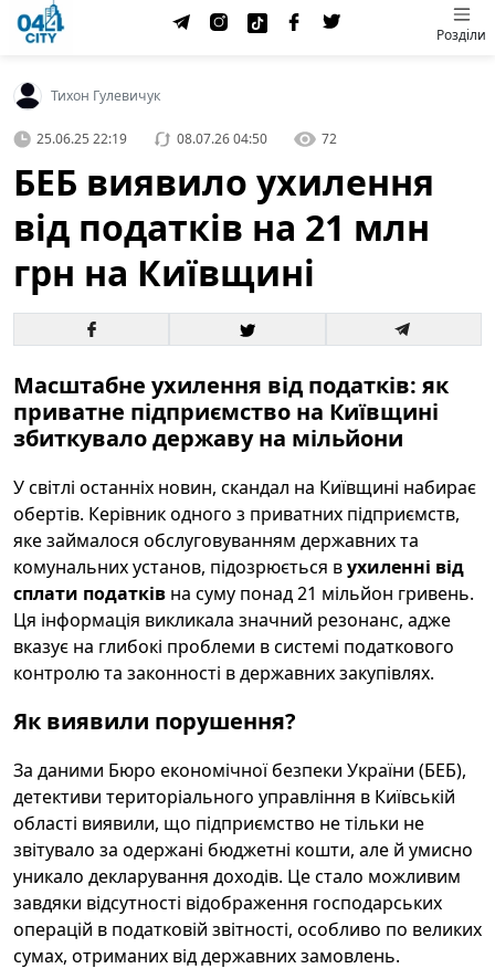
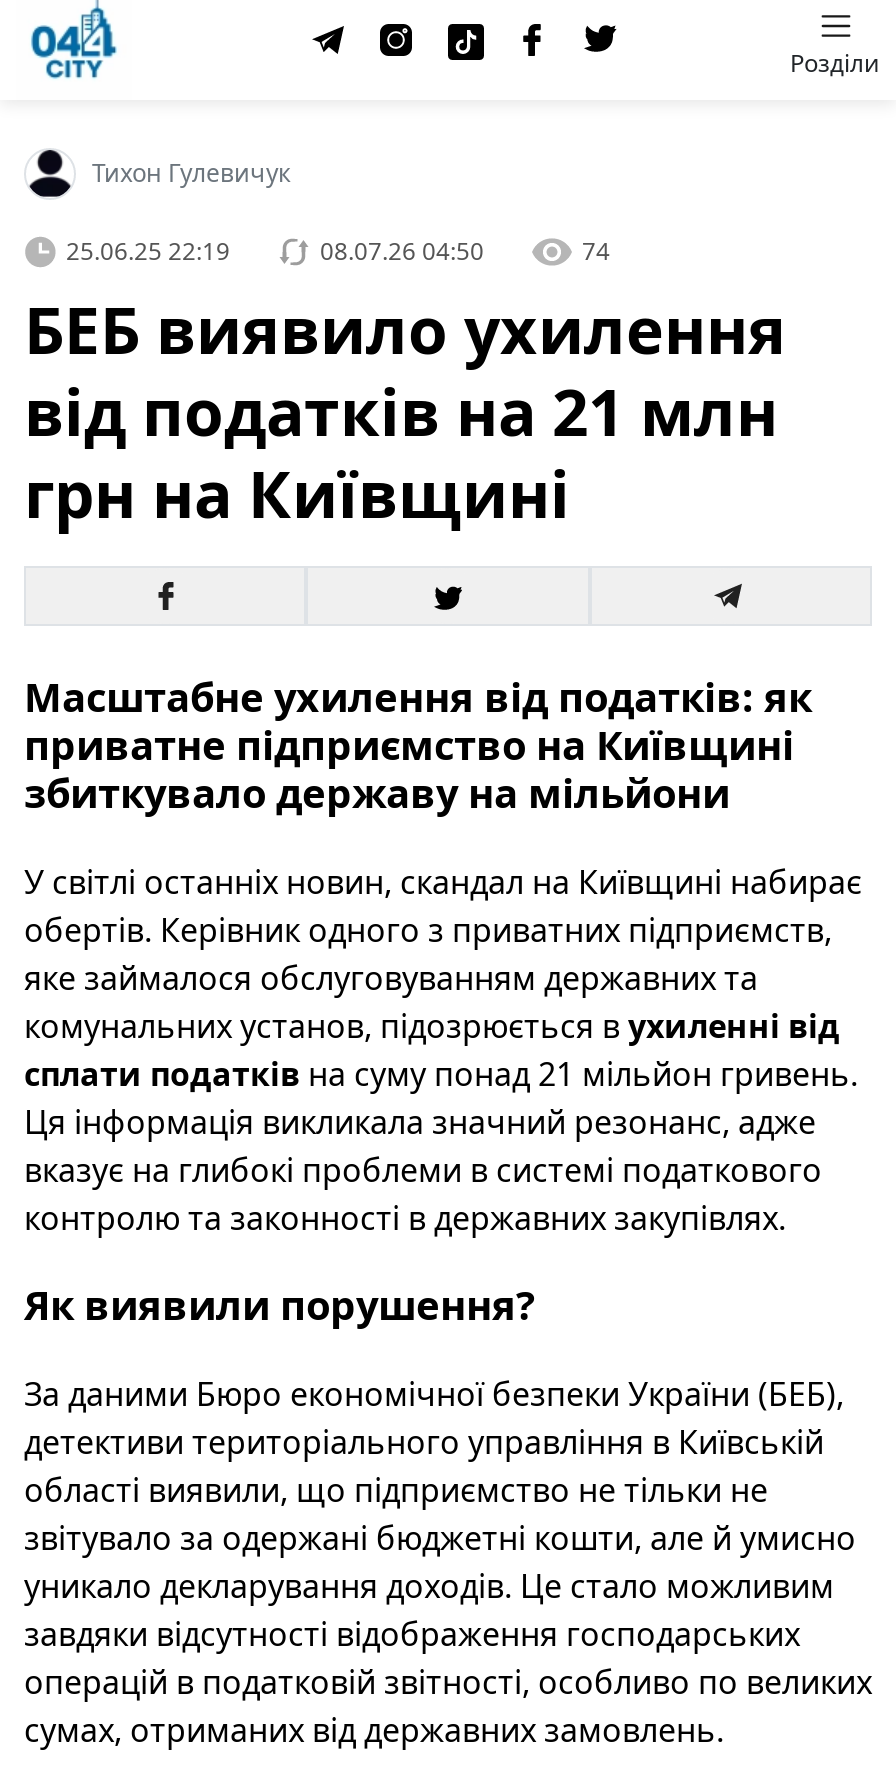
- 72
+ 74
